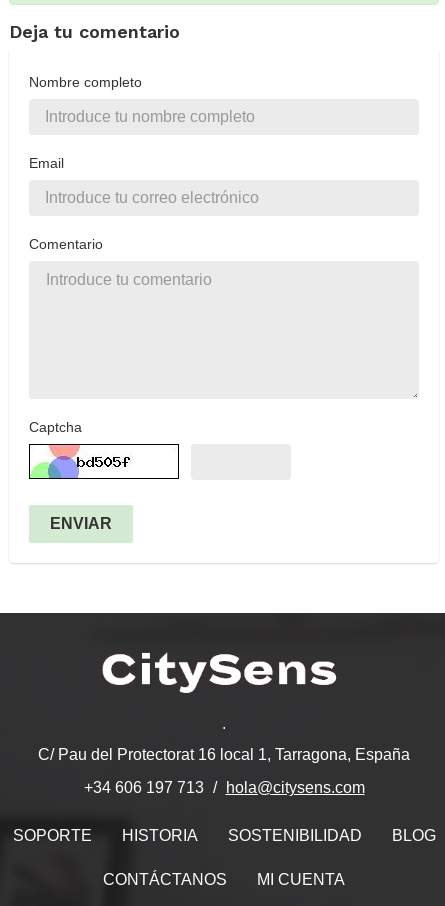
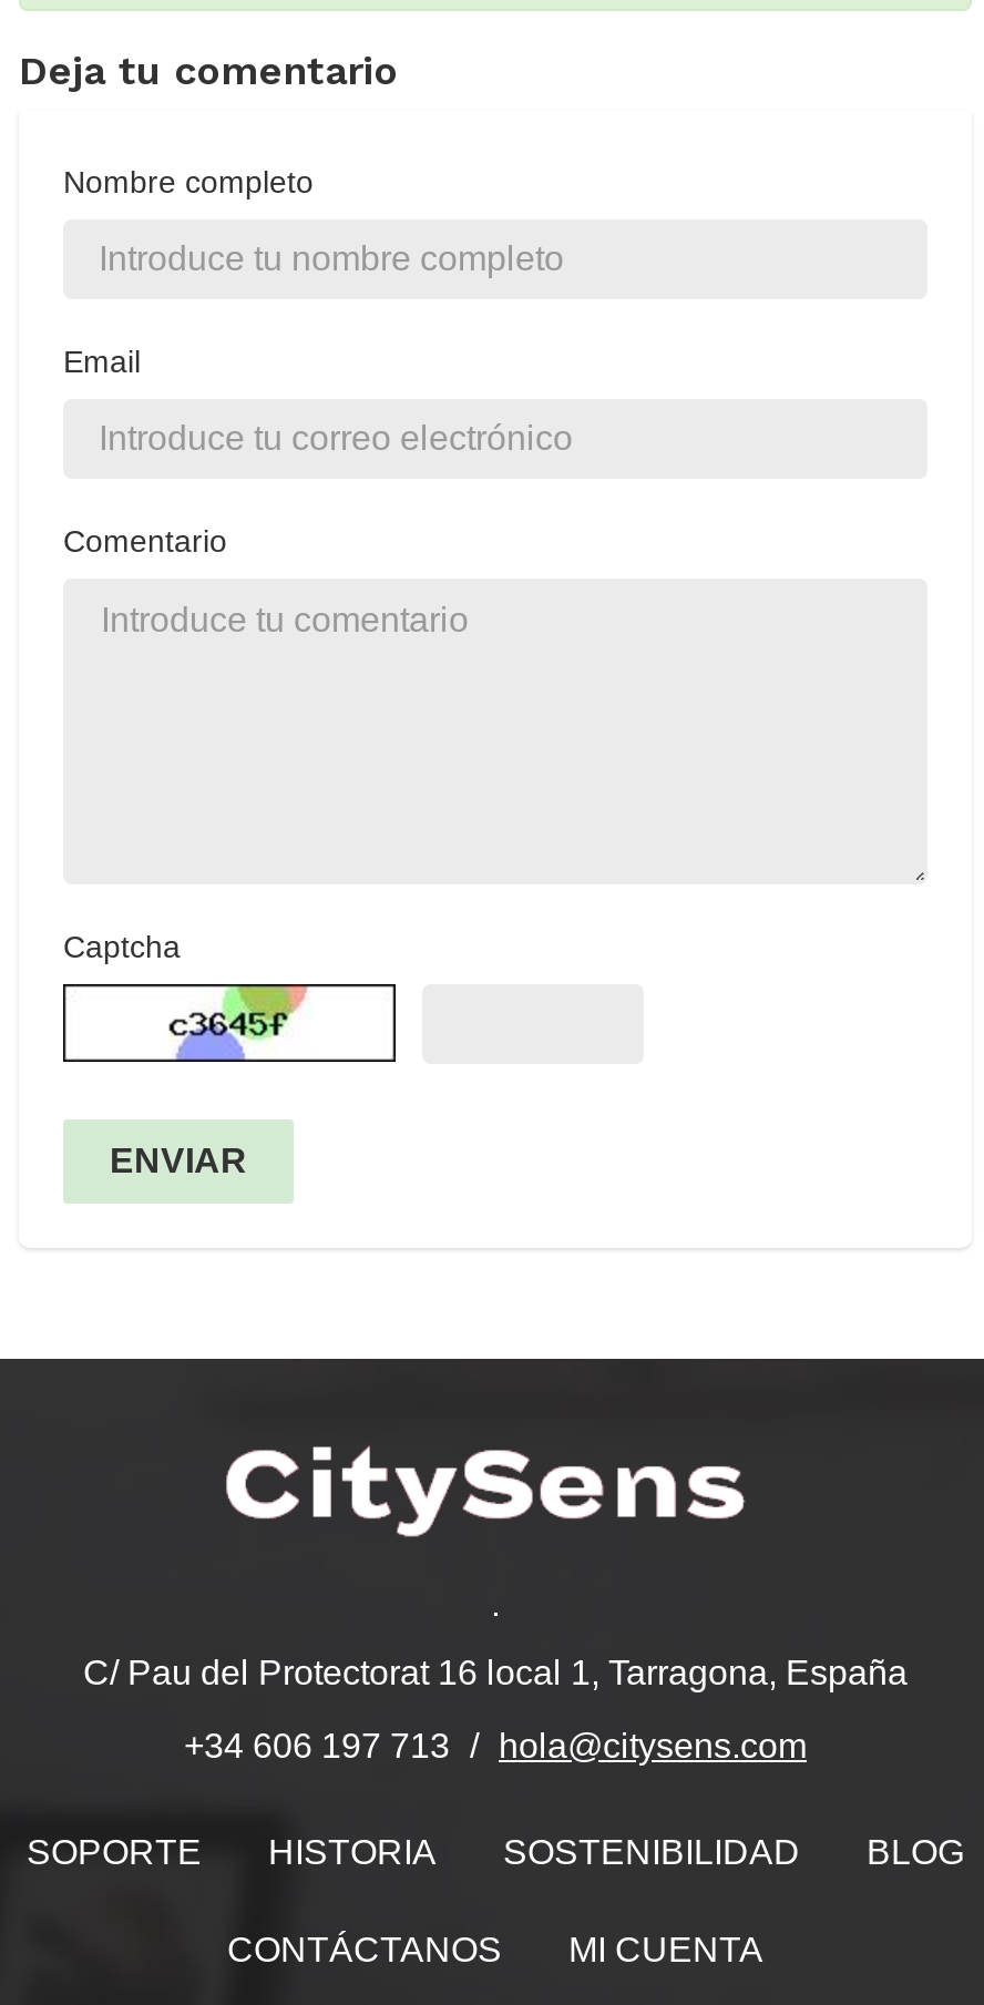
- [image]
+ [image]
